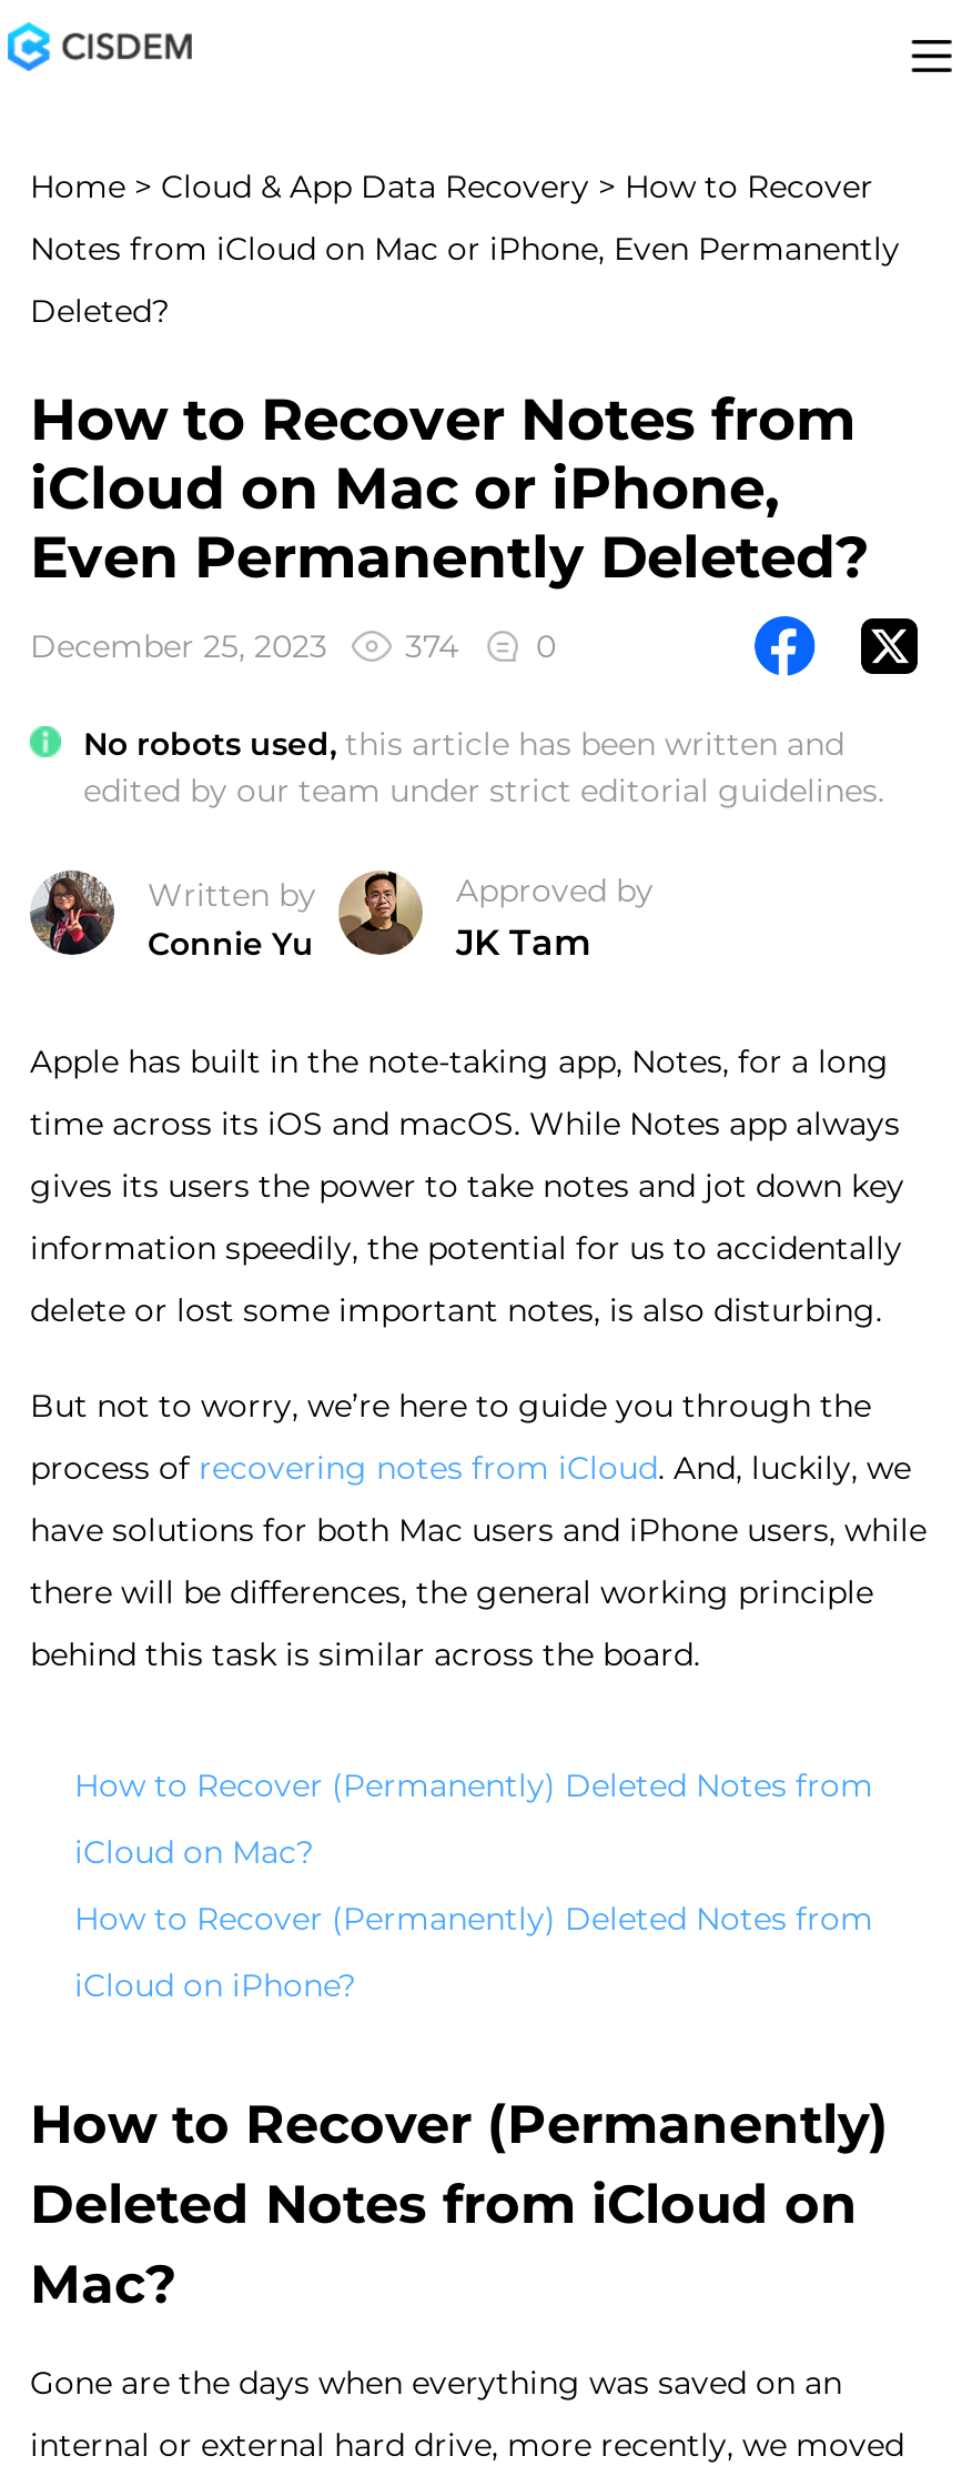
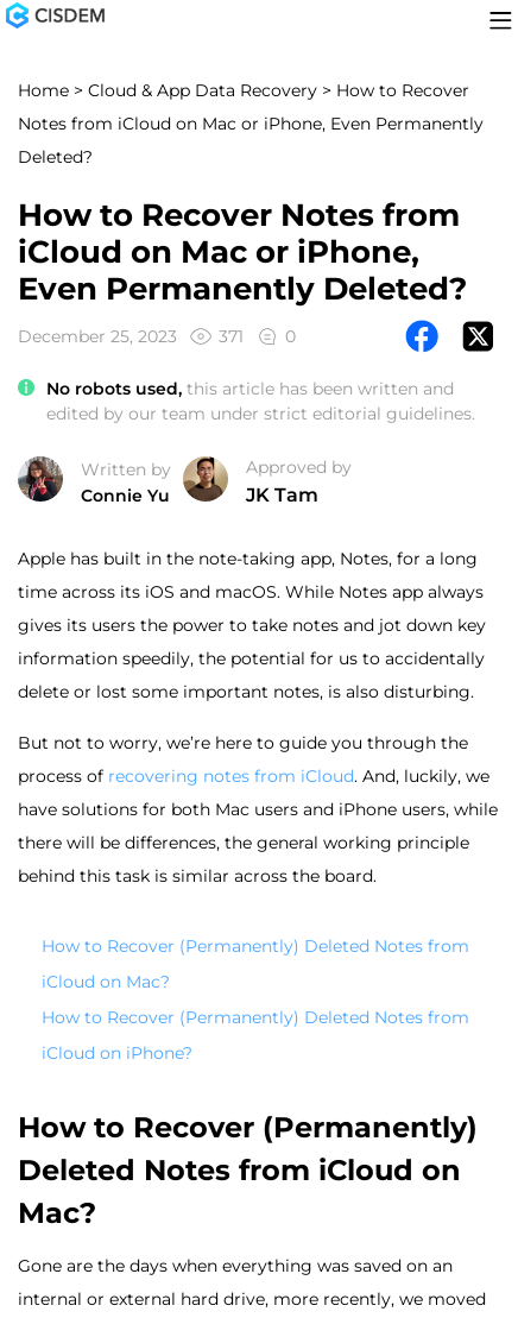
- 374
+ 371
